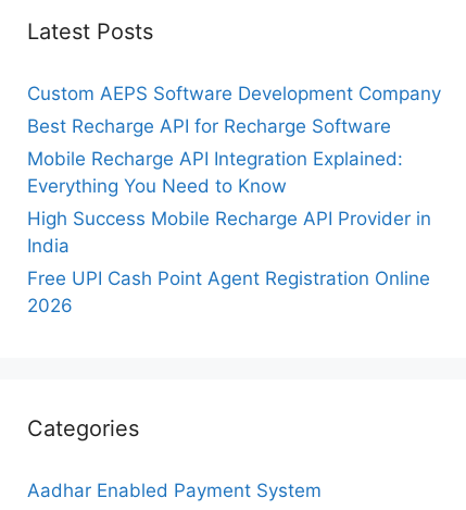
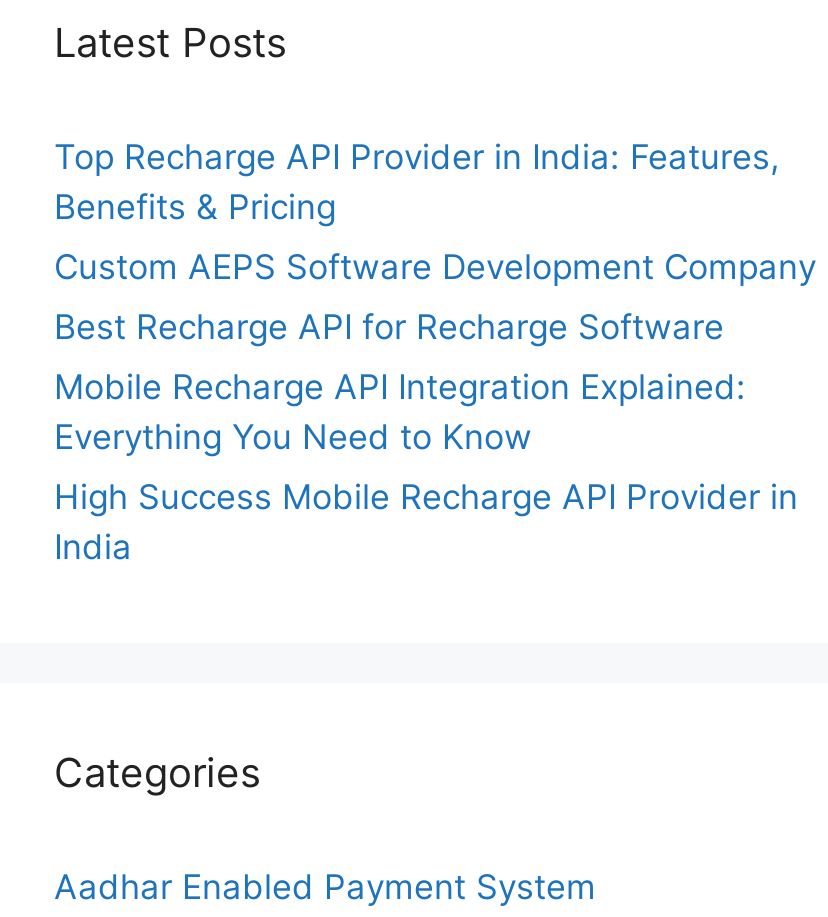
+ Top Recharge API Provider in India: Features,
+ Benefits & Pricing

moved down: Custom AEPS Software Development Company | Best Recharge API for Recharge Software | Mobile Recharge API Integration Explained: | Everything You Need to Know | High Success Mobile Recharge API Provider in | India

- Free UPI Cash Point Agent Registration Online
- 2026
